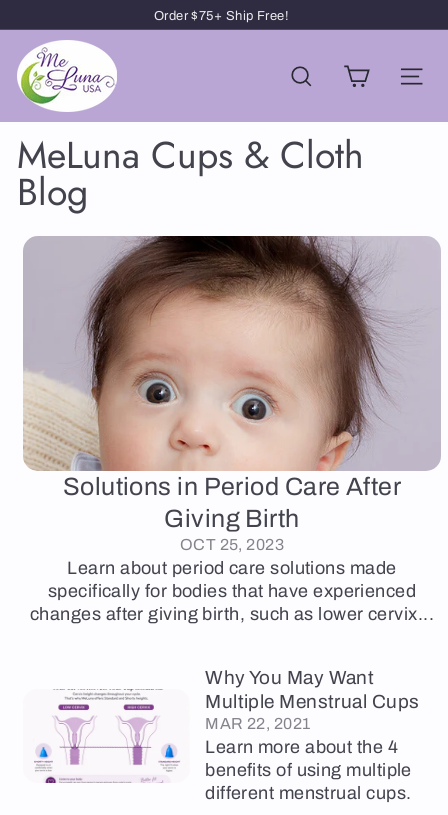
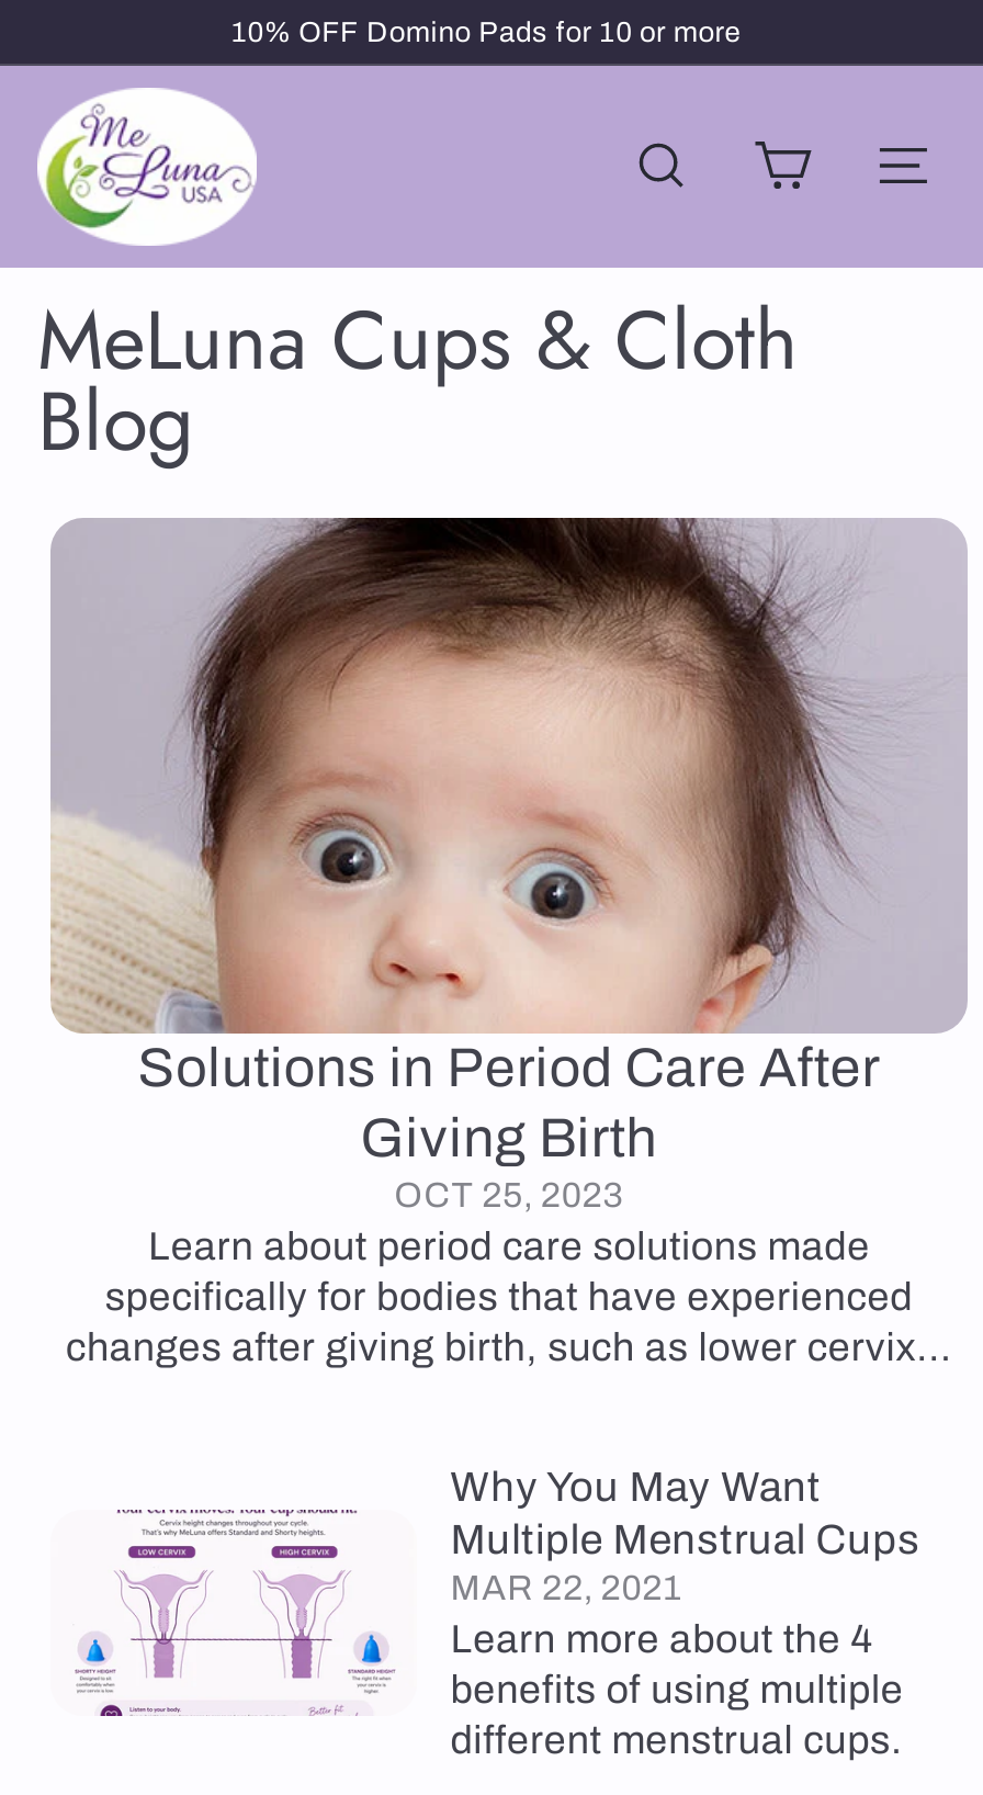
- Order $75+ Ship Free!
+ 10% OFF Domino Pads for 10 or more
